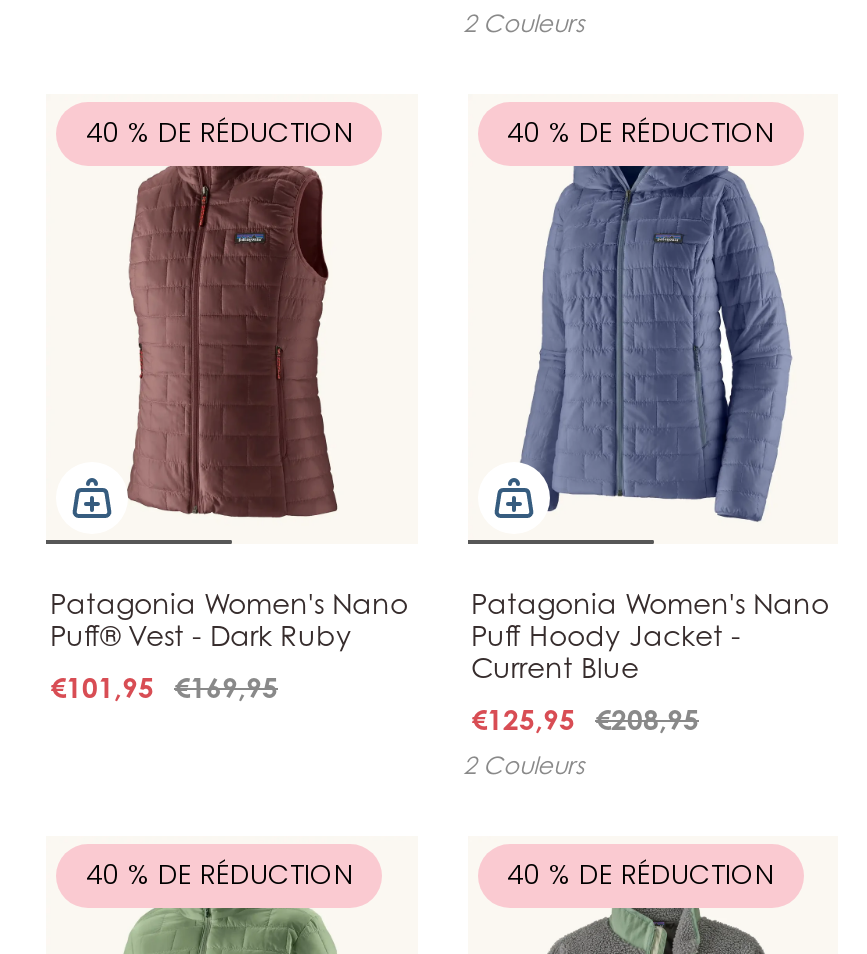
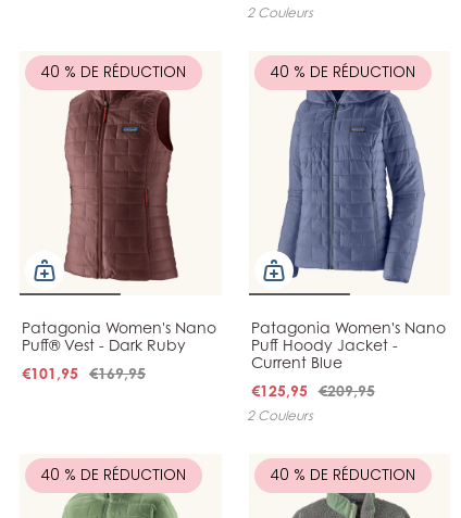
- €125,95 €208,95
+ €125,95 €209,95
